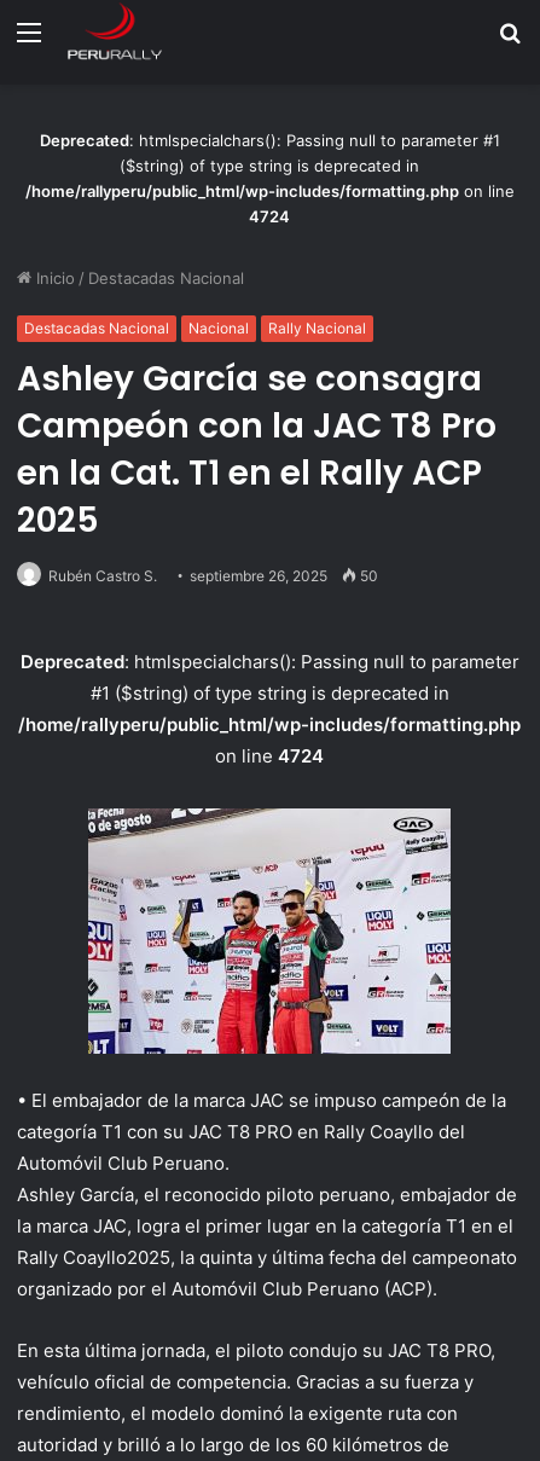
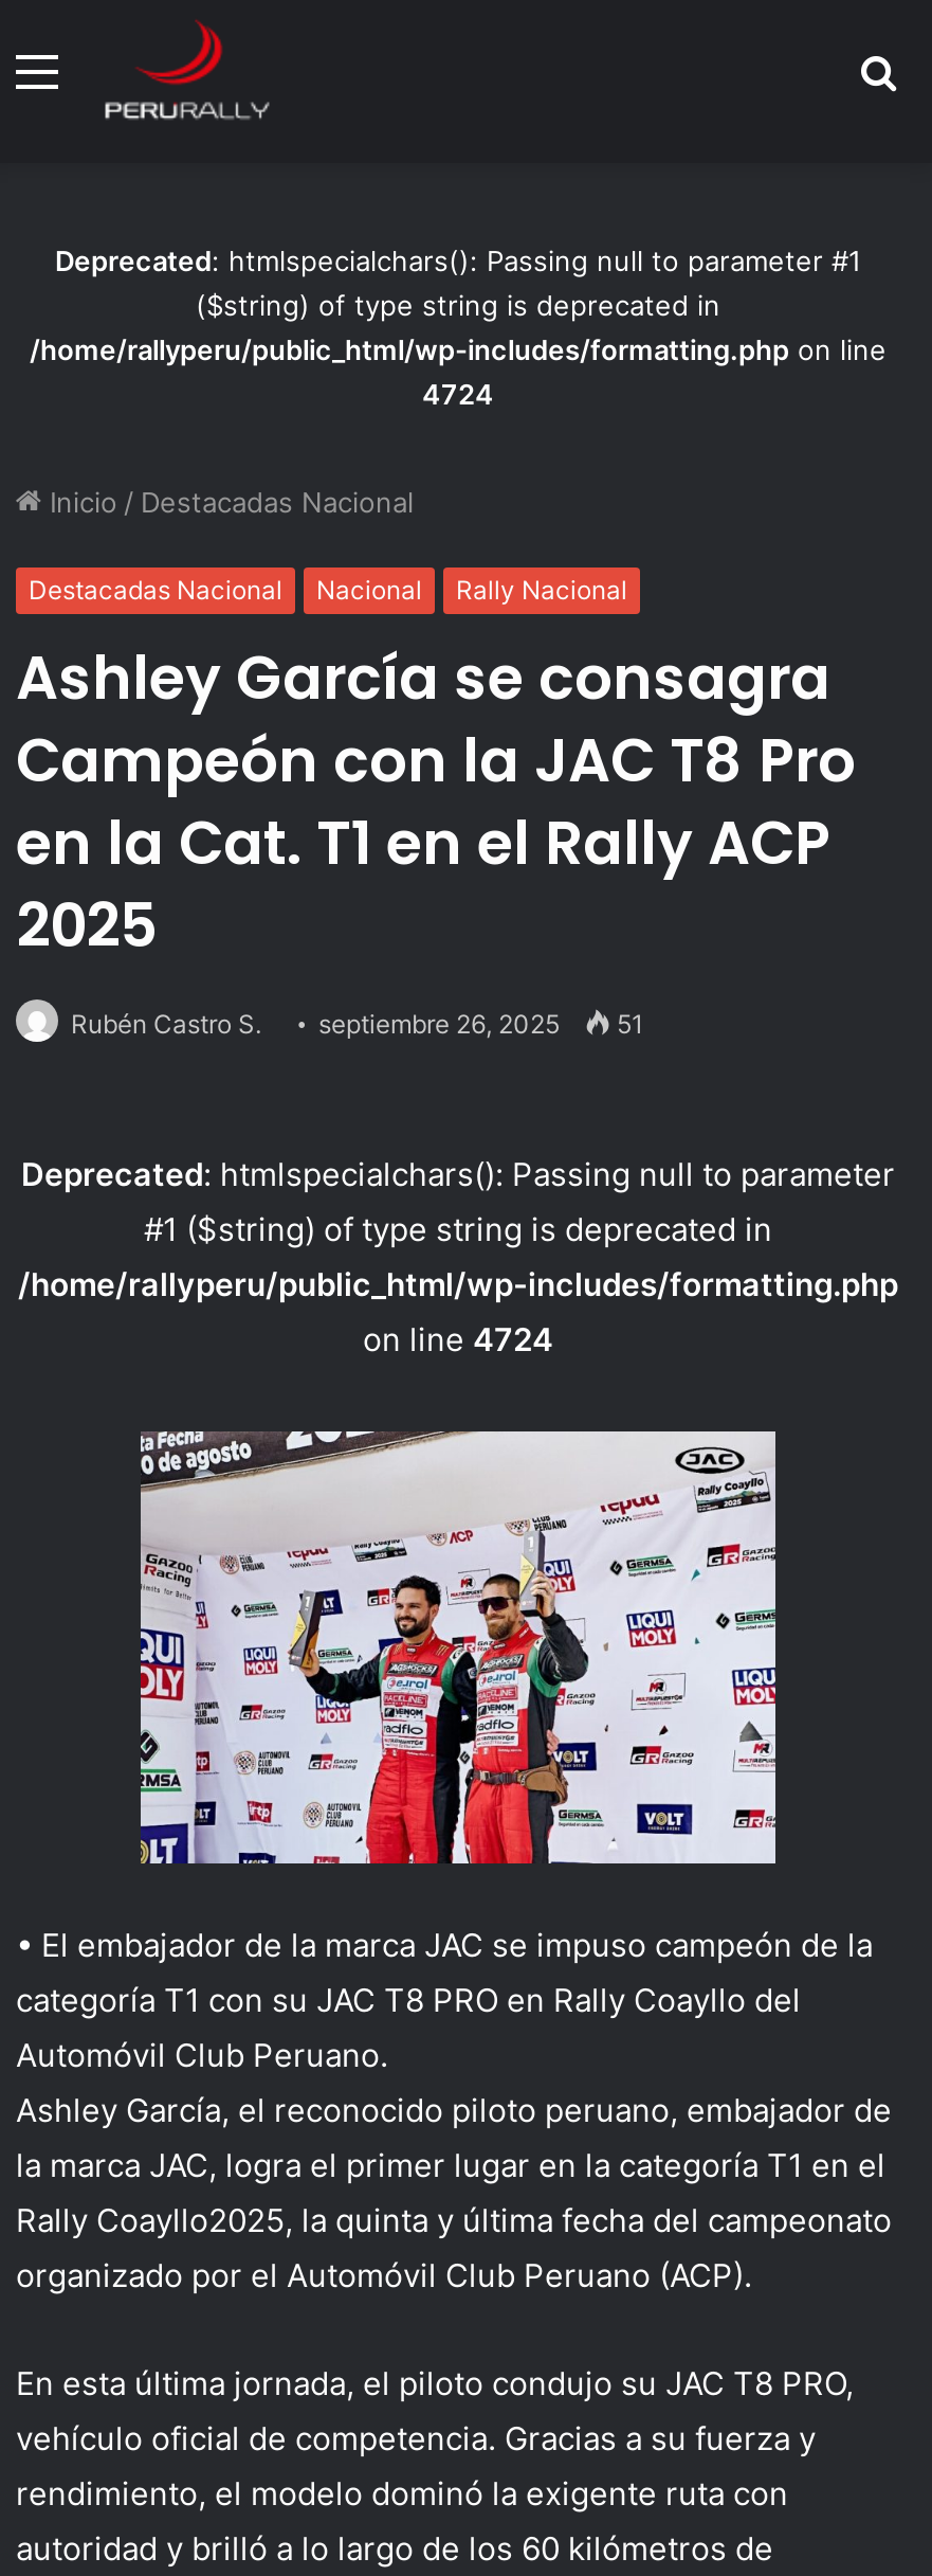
- Rubén Castro S. septiembre 26, 2025 50
+ Rubén Castro S. septiembre 26, 2025 51
